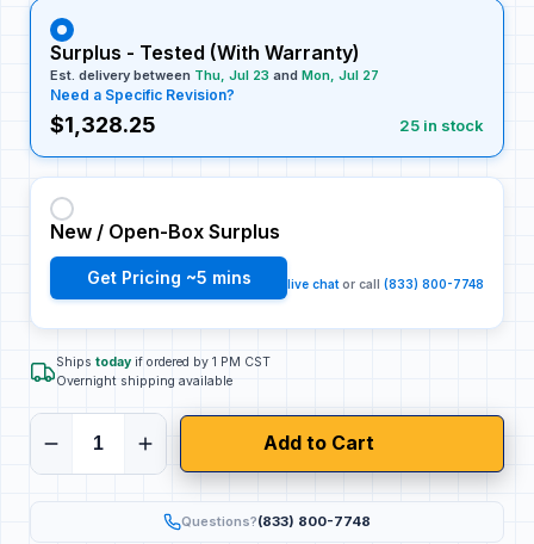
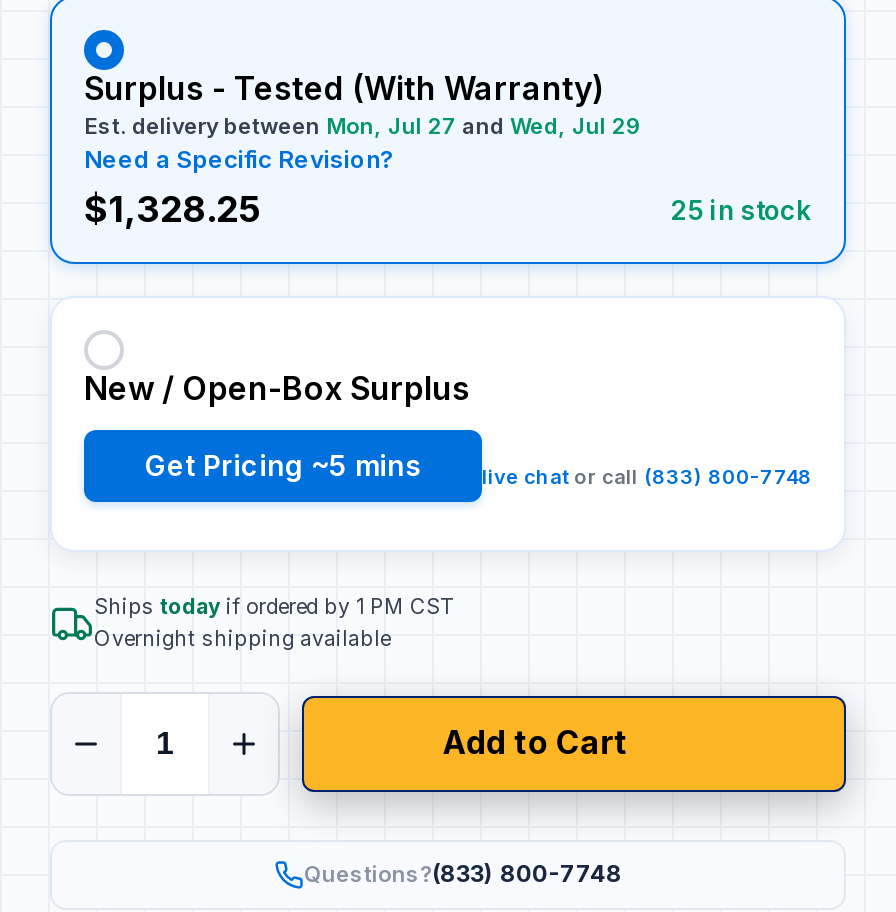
- Est. delivery between Thu, Jul 23 and Mon, Jul 27
+ Est. delivery between Mon, Jul 27 and Wed, Jul 29
